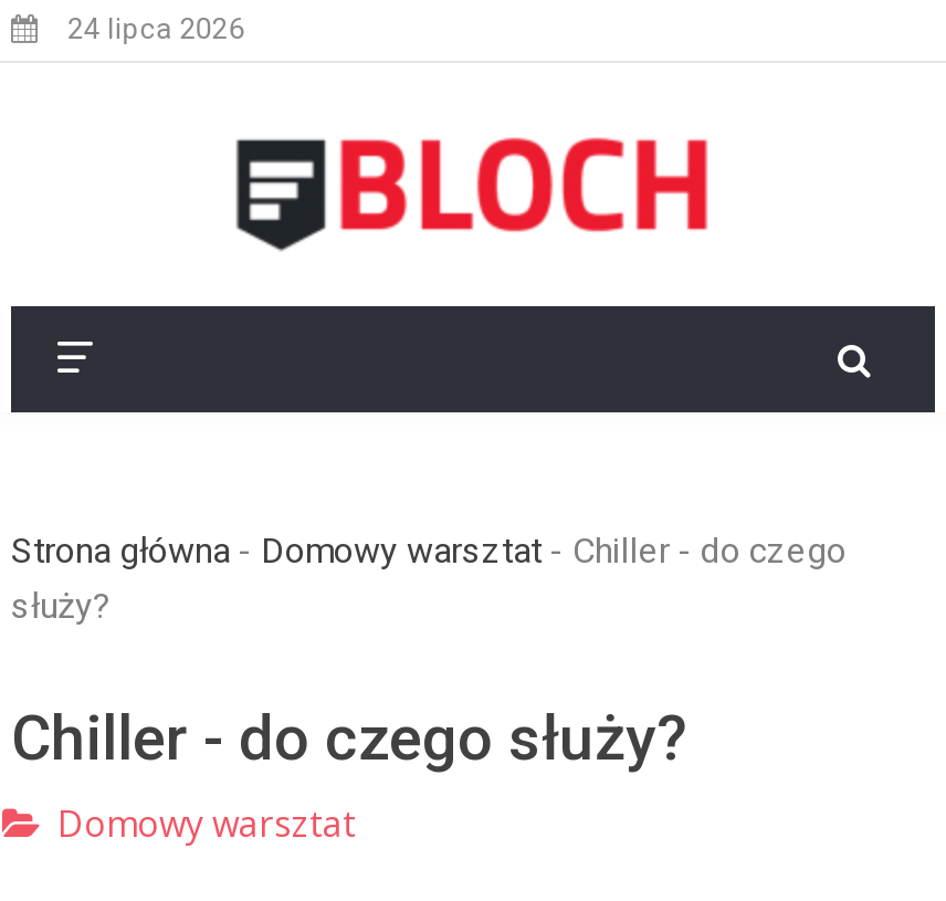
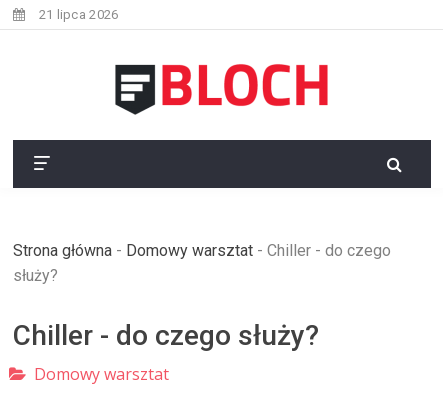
- 24 lipca 2026
+ 21 lipca 2026
